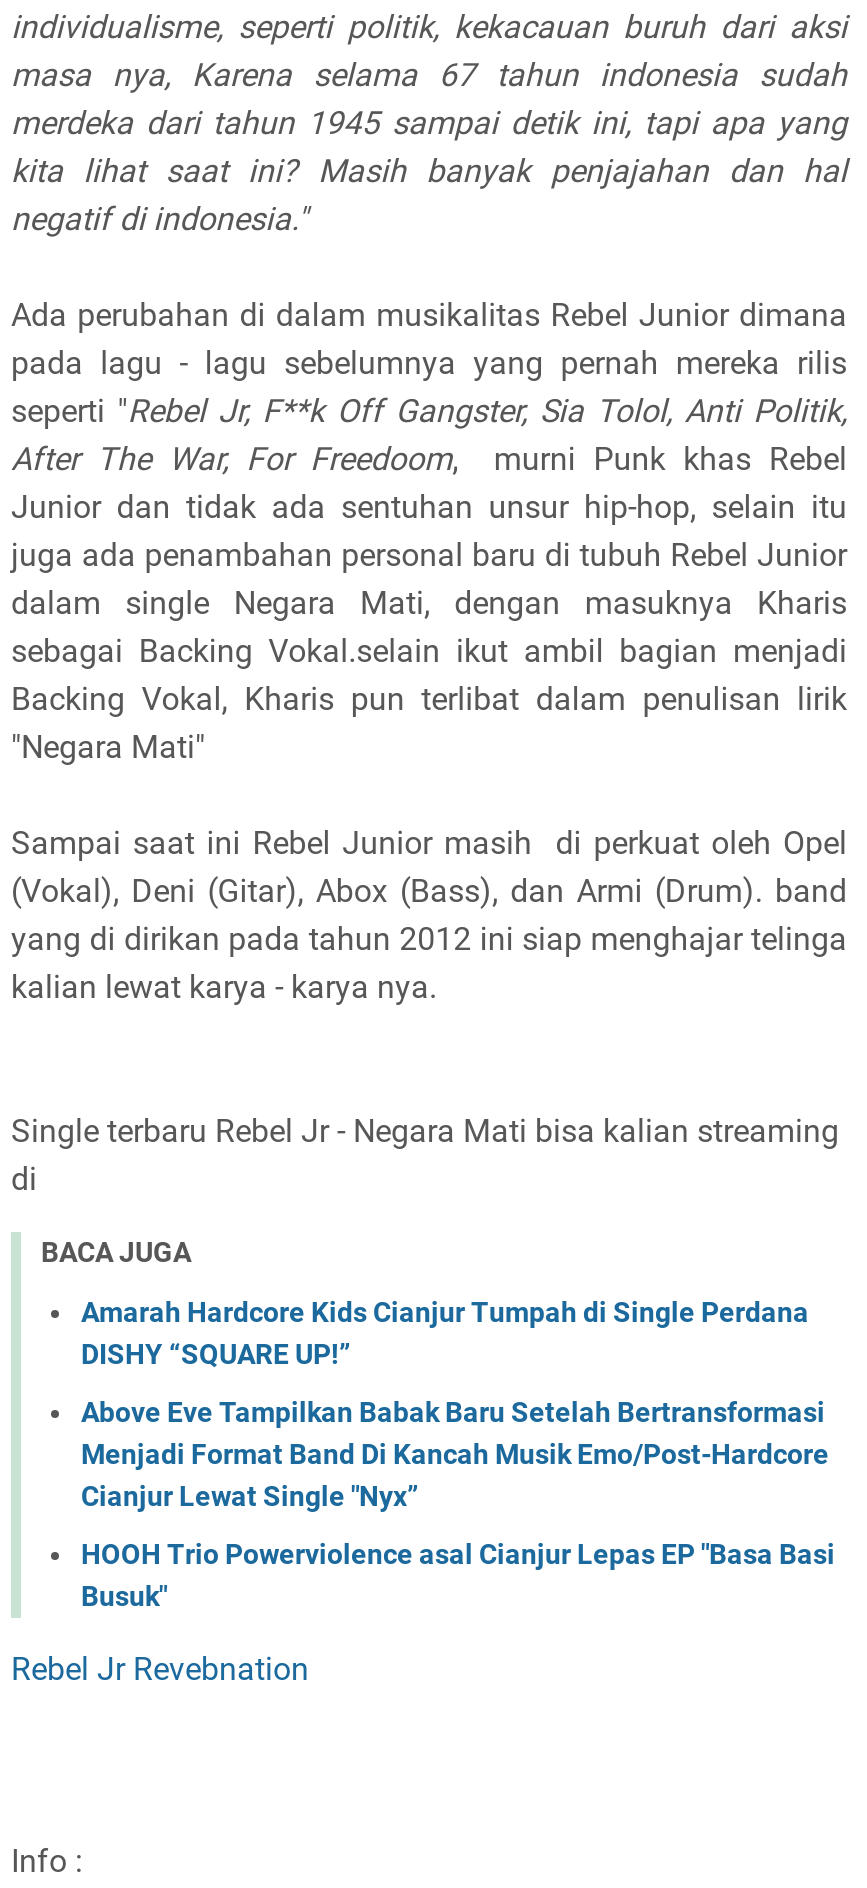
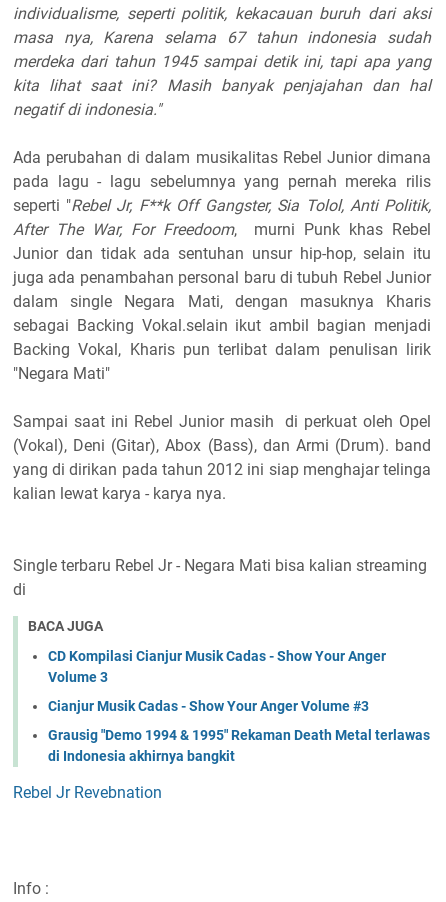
- Amarah Hardcore Kids Cianjur Tumpah di Single Perdana
- DISHY “SQUARE UP!”
+ CD Kompilasi Cianjur Musik Cadas - Show Your Anger
+ Volume 3

- Above Eve Tampilkan Babak Baru Setelah Bertransformasi
- Menjadi Format Band Di Kancah Musik Emo/Post-Hardcore
- Cianjur Lewat Single "Nyx”
+ Cianjur Musik Cadas - Show Your Anger Volume #3

- HOOH Trio Powerviolence asal Cianjur Lepas EP "Basa Basi
- Busuk"
+ Grausig "Demo 1994 & 1995" Rekaman Death Metal terlawas
+ di Indonesia akhirnya bangkit
